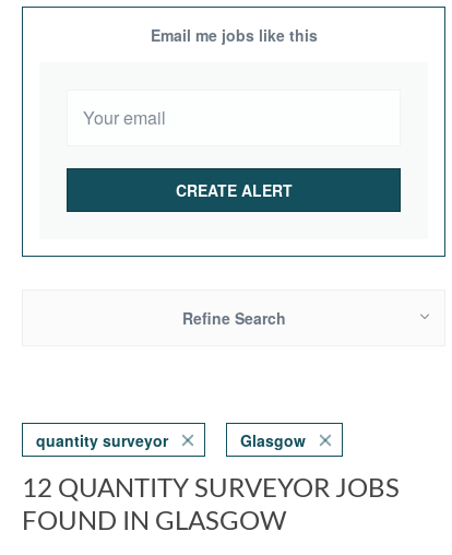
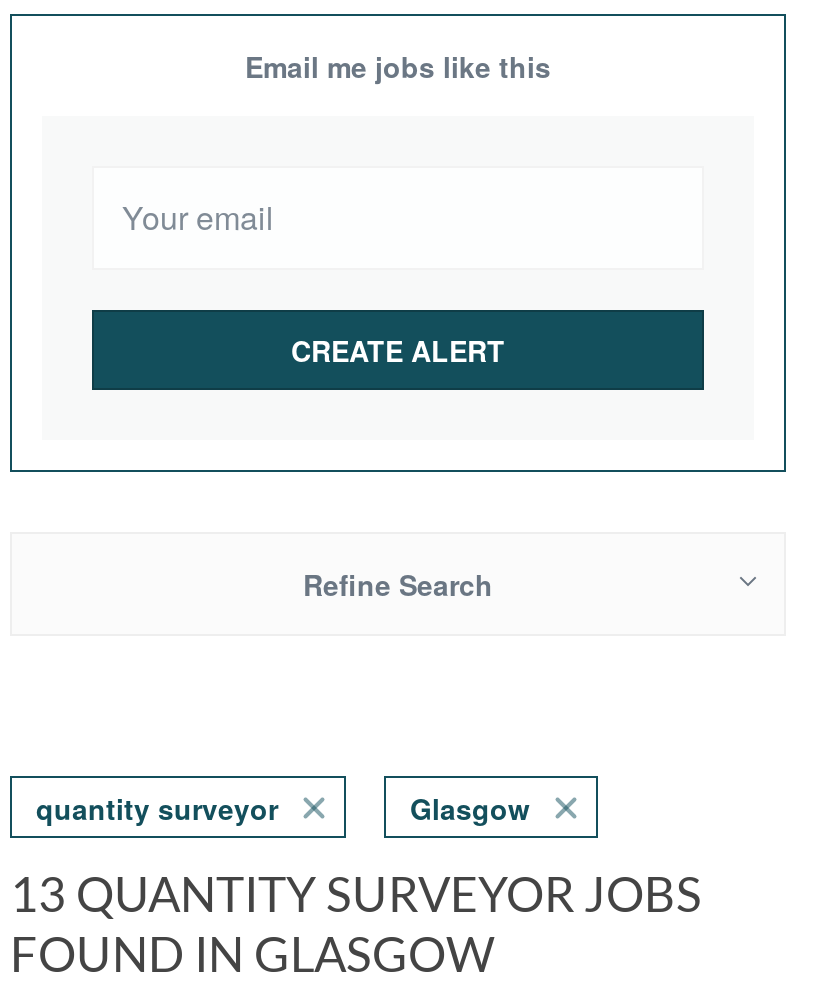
- 12 QUANTITY SURVEYOR JOBS
+ 13 QUANTITY SURVEYOR JOBS
